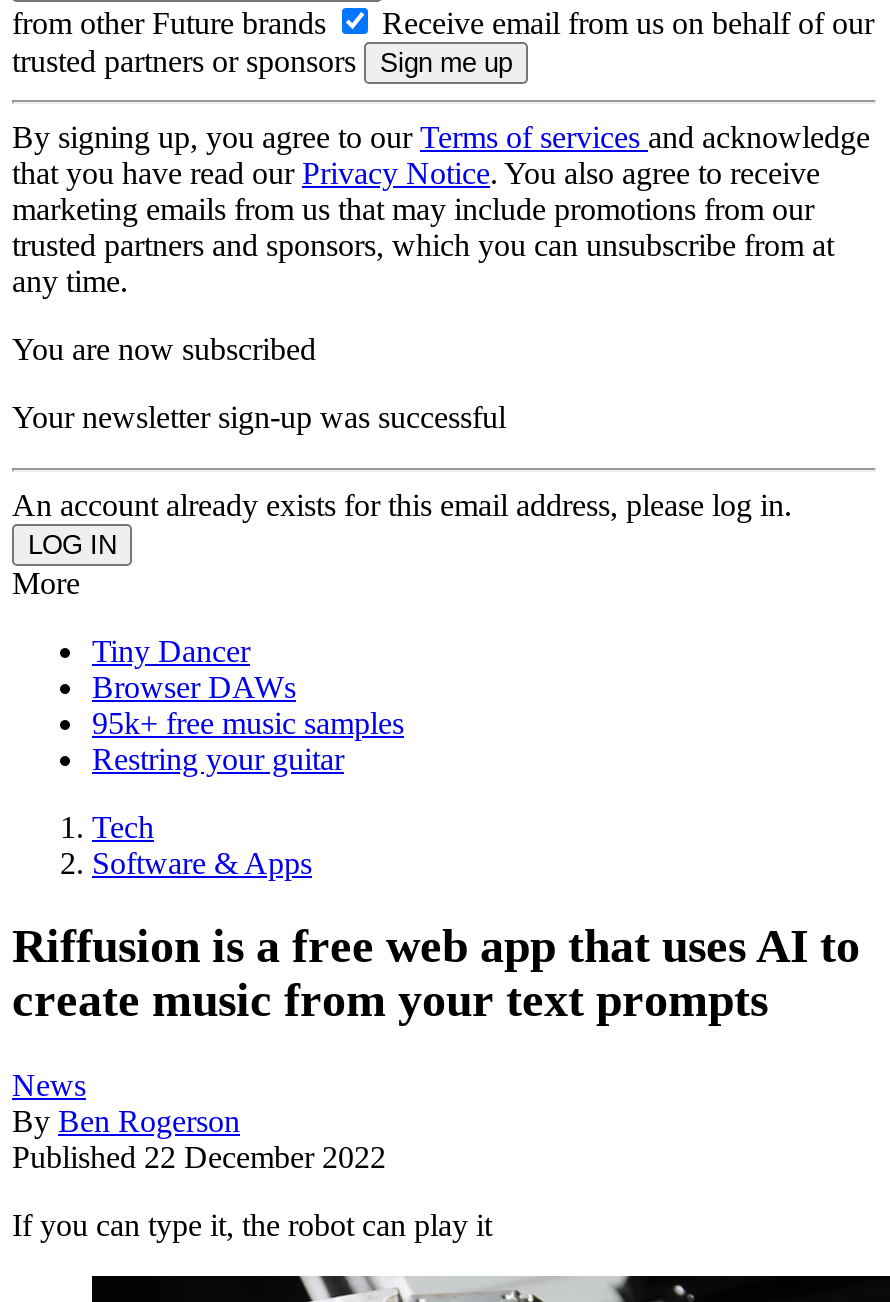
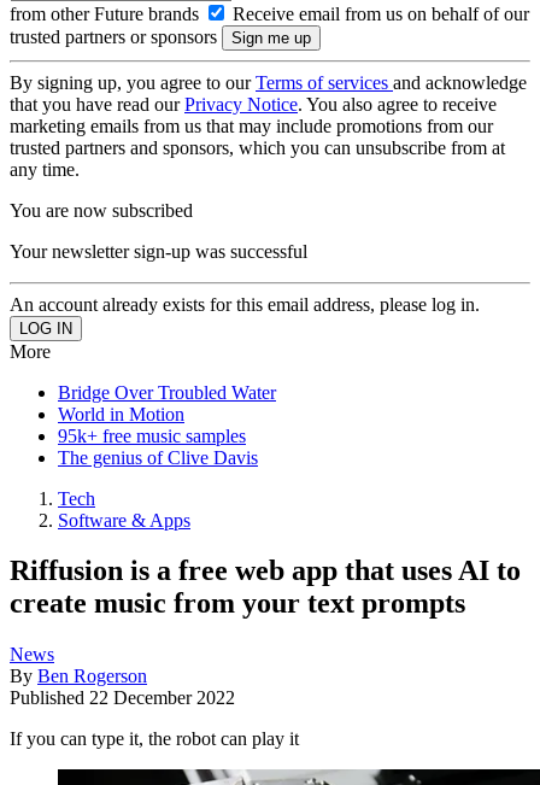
- Tiny Dancer
- Browser DAWs
+ Bridge Over Troubled Water
+ World in Motion

- Restring your guitar
+ The genius of Clive Davis
